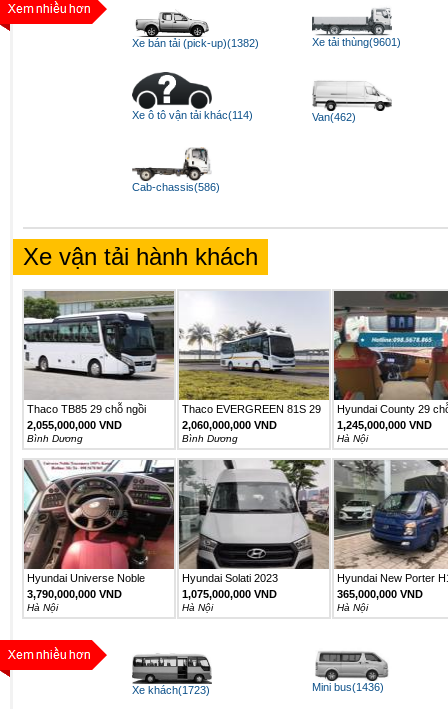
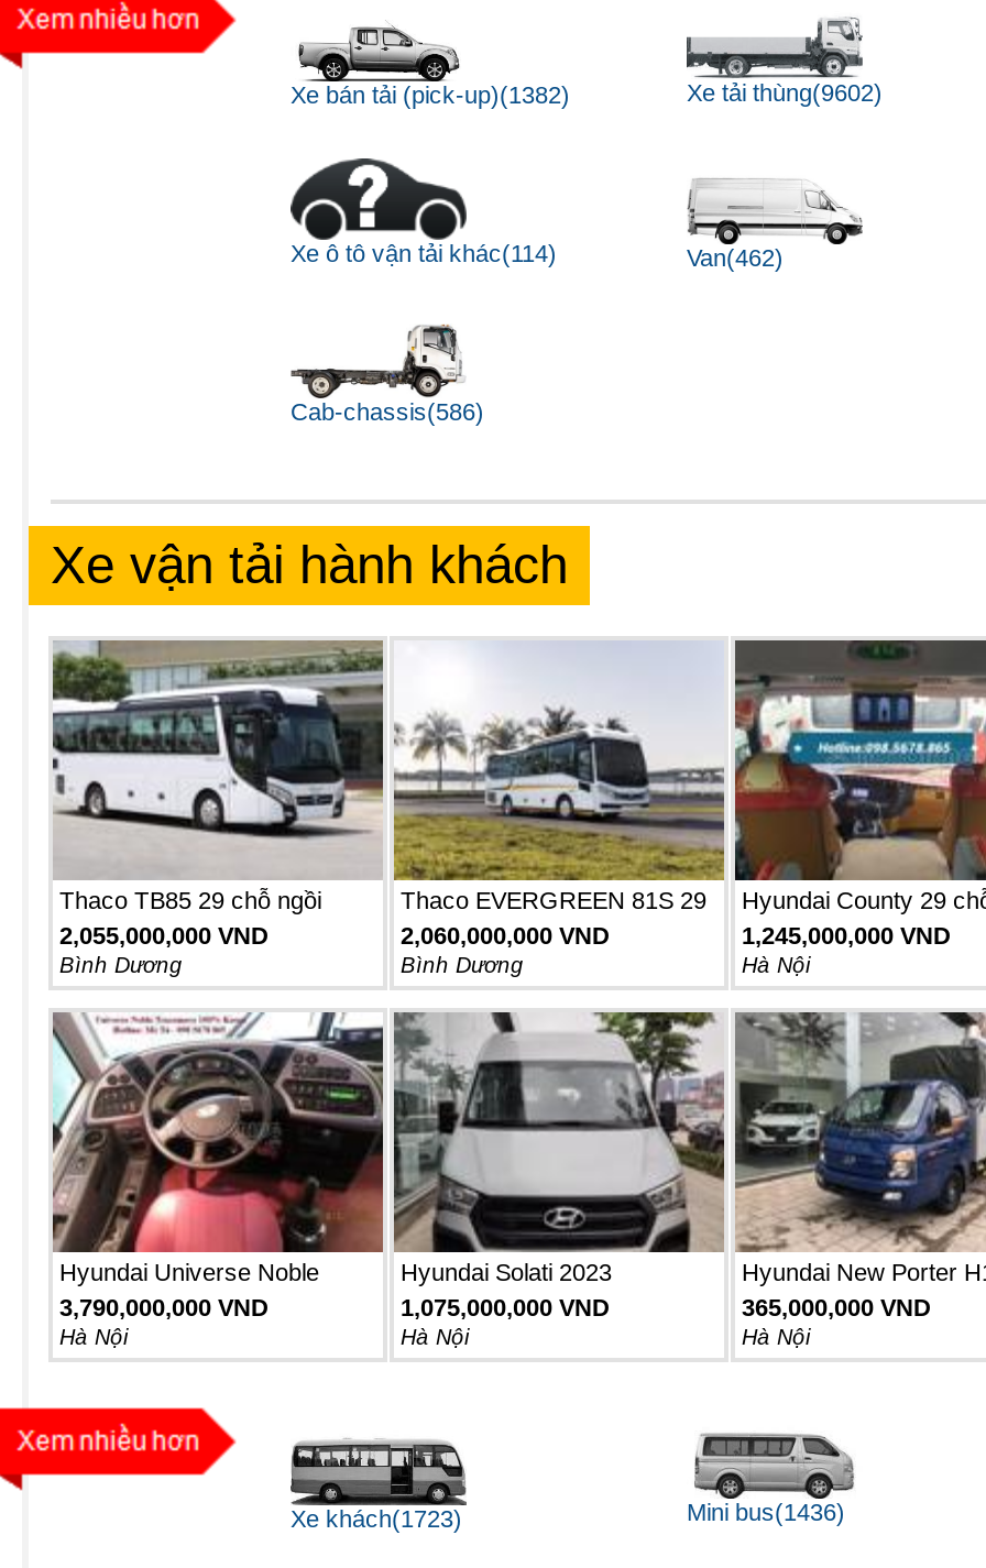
- Xe tải thùng(9601)
+ Xe tải thùng(9602)
